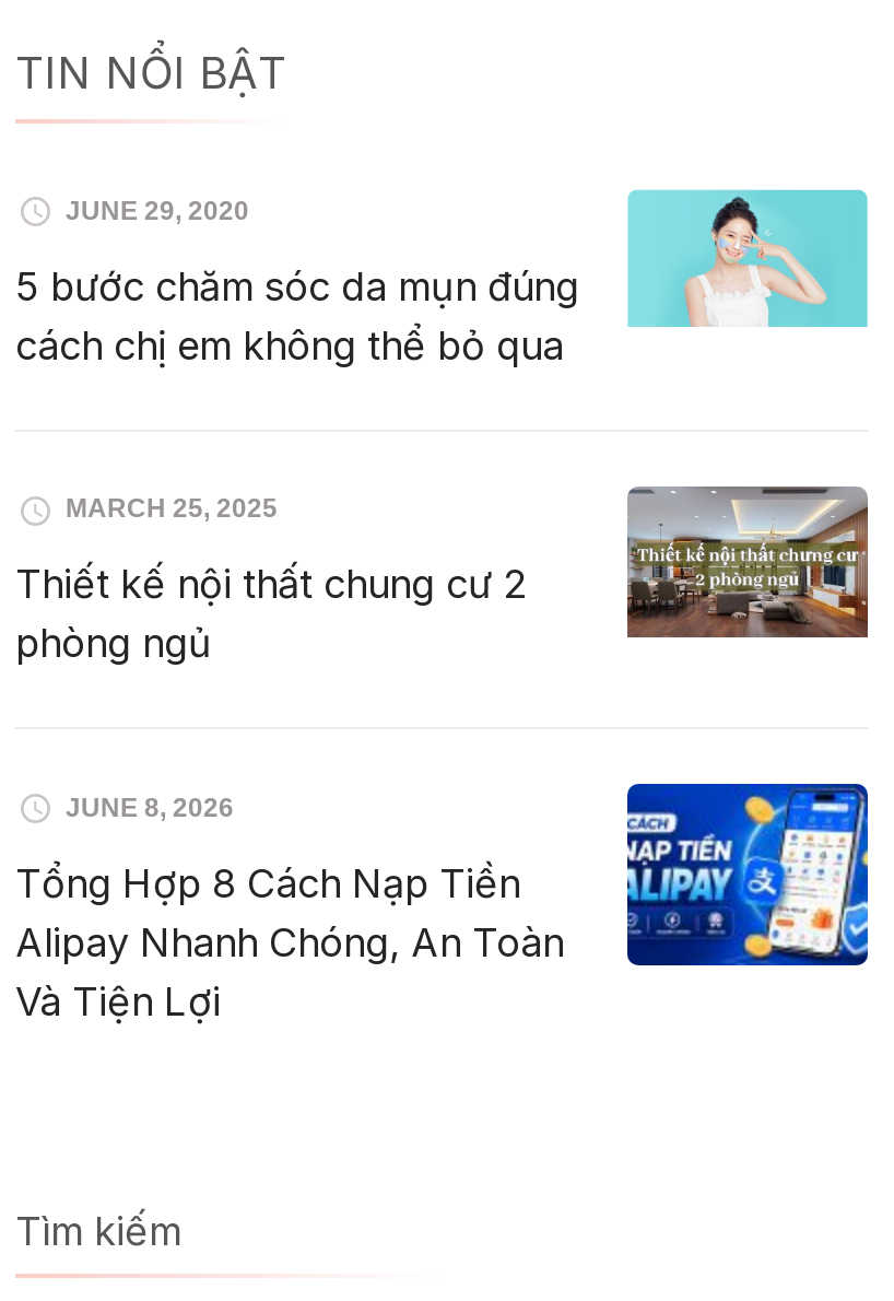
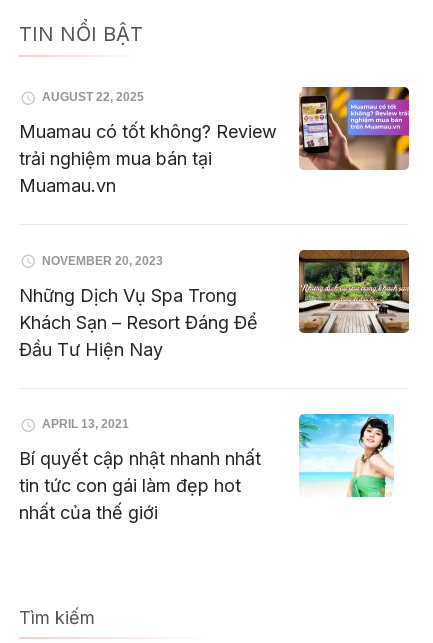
- [image]
- 5 bước chăm sóc da mụn đúng
- cách chị em không thể bỏ qua
+ [image]
+ Muamau có tốt không? Review
+ trải nghiệm mua bán tại
+ Muamau.vn

- JUNE 29, 2020
+ AUGUST 22, 2025

- MARCH 25, 2025
+ NOVEMBER 20, 2023

- [image]
+ [image]

- Thiết kế nội thất chung cư 2
- phòng ngủ
+ Những Dịch Vụ Spa Trong
+ Khách Sạn – Resort Đáng Để
+ Đầu Tư Hiện Nay

- [image]
- Tổng Hợp 8 Cách Nạp Tiền
- Alipay Nhanh Chóng, An Toàn
- Và Tiện Lợi
+ [image]
+ Bí quyết cập nhật nhanh nhất
+ tin tức con gái làm đẹp hot
+ nhất của thế giới

- JUNE 8, 2026
+ APRIL 13, 2021
